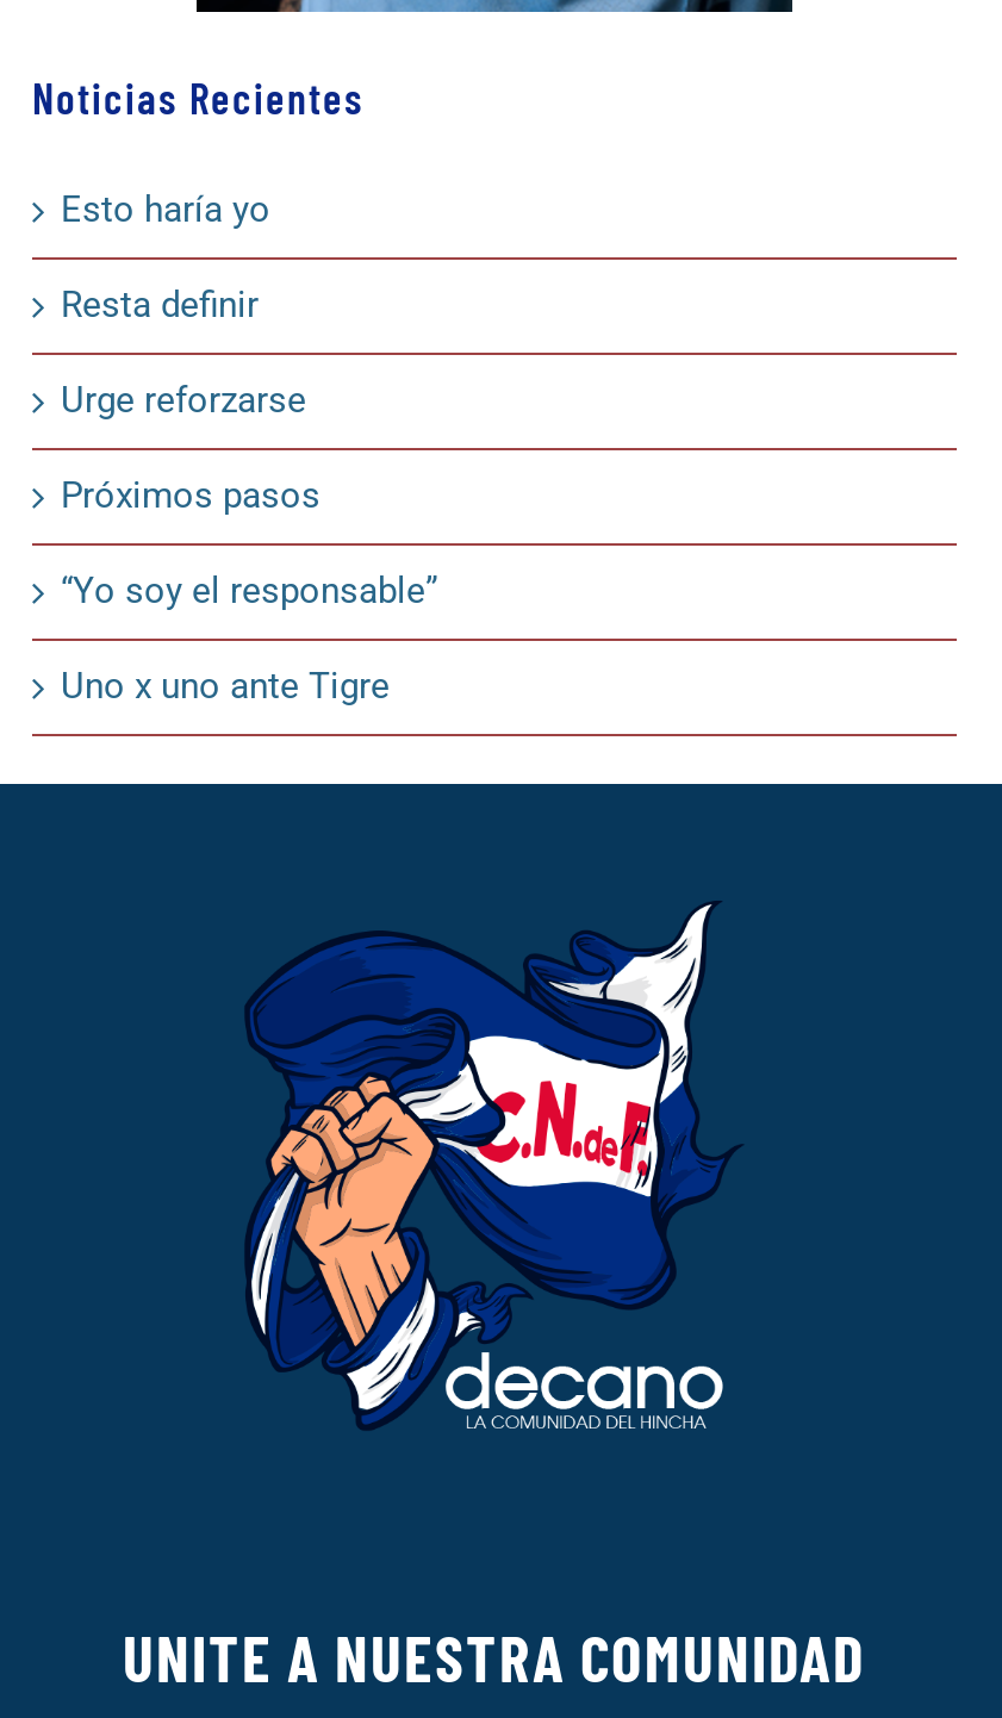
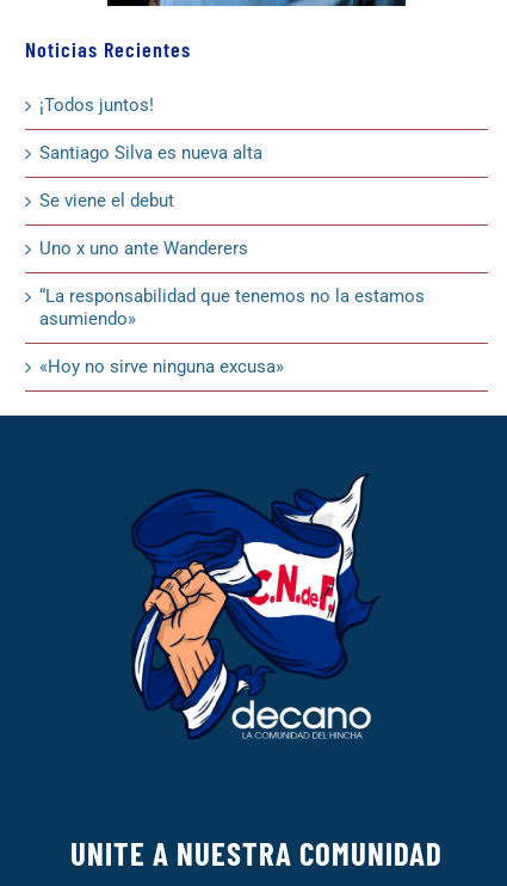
- Esto haría yo
+ ¡Todos juntos!

- Resta definir
+ Santiago Silva es nueva alta

- Urge reforzarse
+ Se viene el debut

- Próximos pasos
+ Uno x uno ante Wanderers

- “Yo soy el responsable”
+ “La responsabilidad que tenemos no la estamos
+ asumiendo»

- Uno x uno ante Tigre
+ «Hoy no sirve ninguna excusa»
